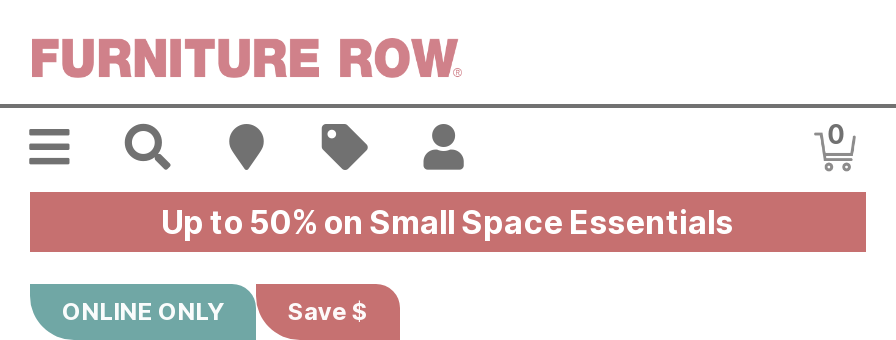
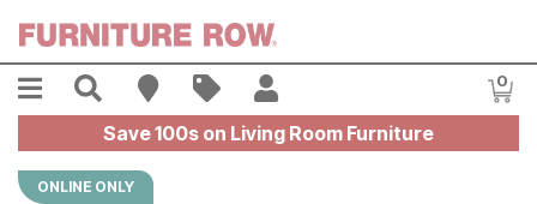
- Up to 50% on Small Space Essentials
+ Save 100s on Living Room Furniture

- Save $
